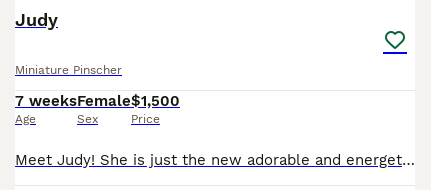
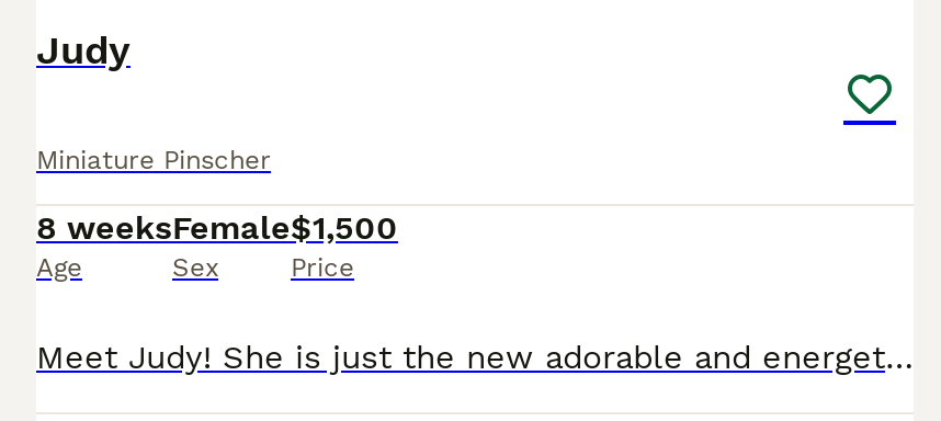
- 7 weeks Female $1,500
+ 8 weeks Female $1,500
